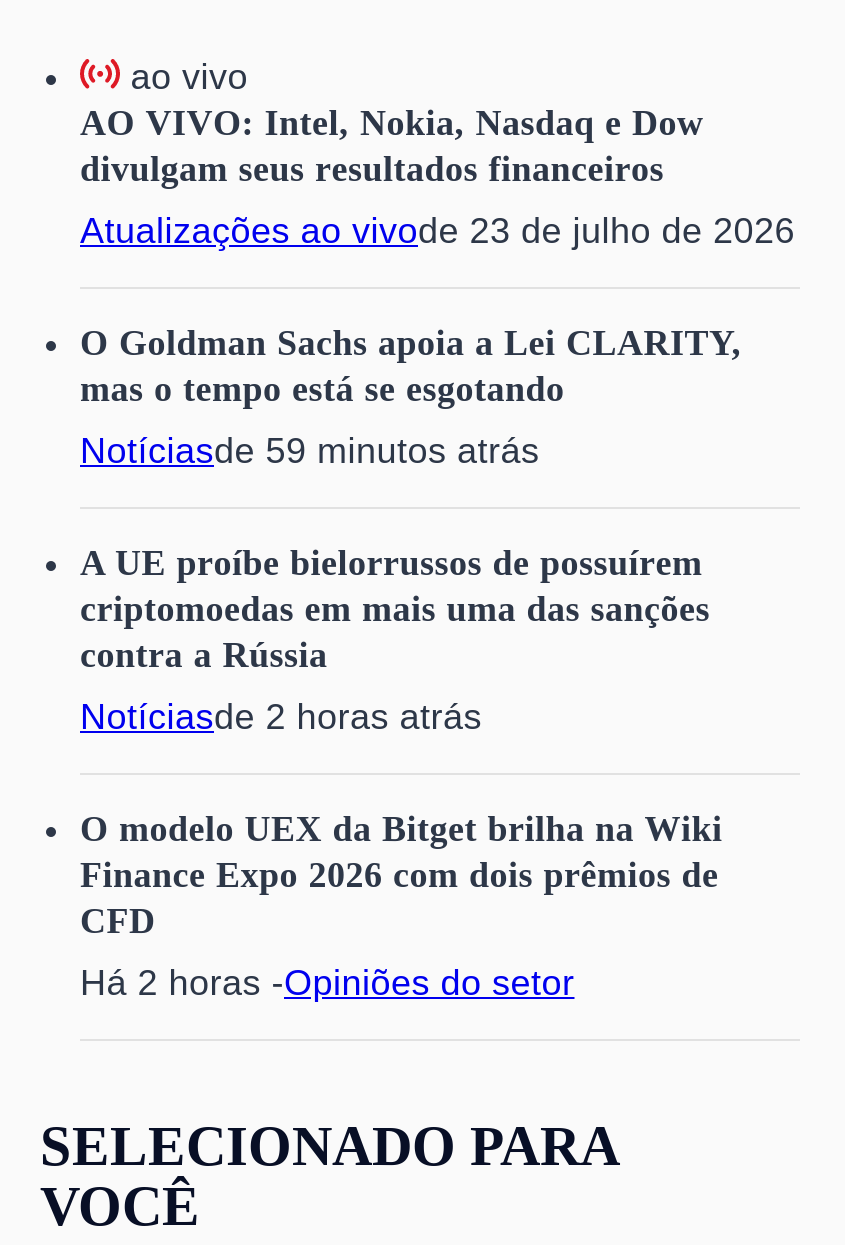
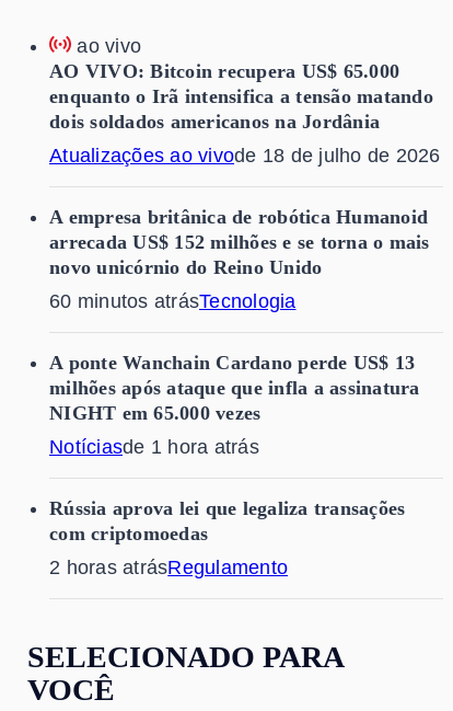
- AO VIVO: Intel, Nokia, Nasdaq e Dow
- divulgam seus resultados financeiros
+ AO VIVO: Bitcoin recupera US$ 65.000
+ enquanto o Irã intensifica a tensão matando
+ dois soldados americanos na Jordânia

- Atualizações ao vivode 23 de julho de 2026
+ Atualizações ao vivode 18 de julho de 2026

- O Goldman Sachs apoia a Lei CLARITY,
- mas o tempo está se esgotando
+ A empresa britânica de robótica Humanoid
+ arrecada US$ 152 milhões e se torna o mais
+ novo unicórnio do Reino Unido

- Notíciasde 59 minutos atrás
+ 60 minutos atrásTecnologia

- A UE proíbe bielorrussos de possuírem
- criptomoedas em mais uma das sanções
- contra a Rússia
+ A ponte Wanchain Cardano perde US$ 13
+ milhões após ataque que infla a assinatura
+ NIGHT em 65.000 vezes

- Notíciasde 2 horas atrás
+ Notíciasde 1 hora atrás

- O modelo UEX da Bitget brilha na Wiki
- Finance Expo 2026 com dois prêmios de
- CFD
+ Rússia aprova lei que legaliza transações
+ com criptomoedas

- Há 2 horas -Opiniões do setor
+ 2 horas atrásRegulamento
